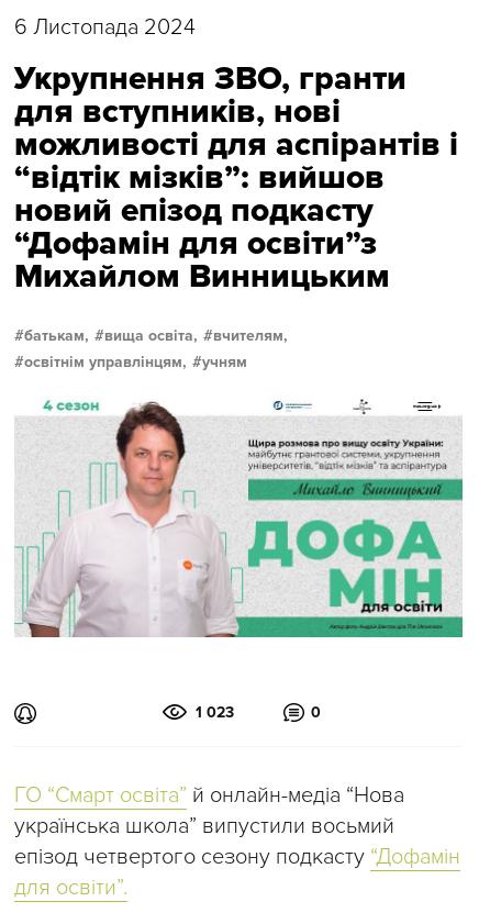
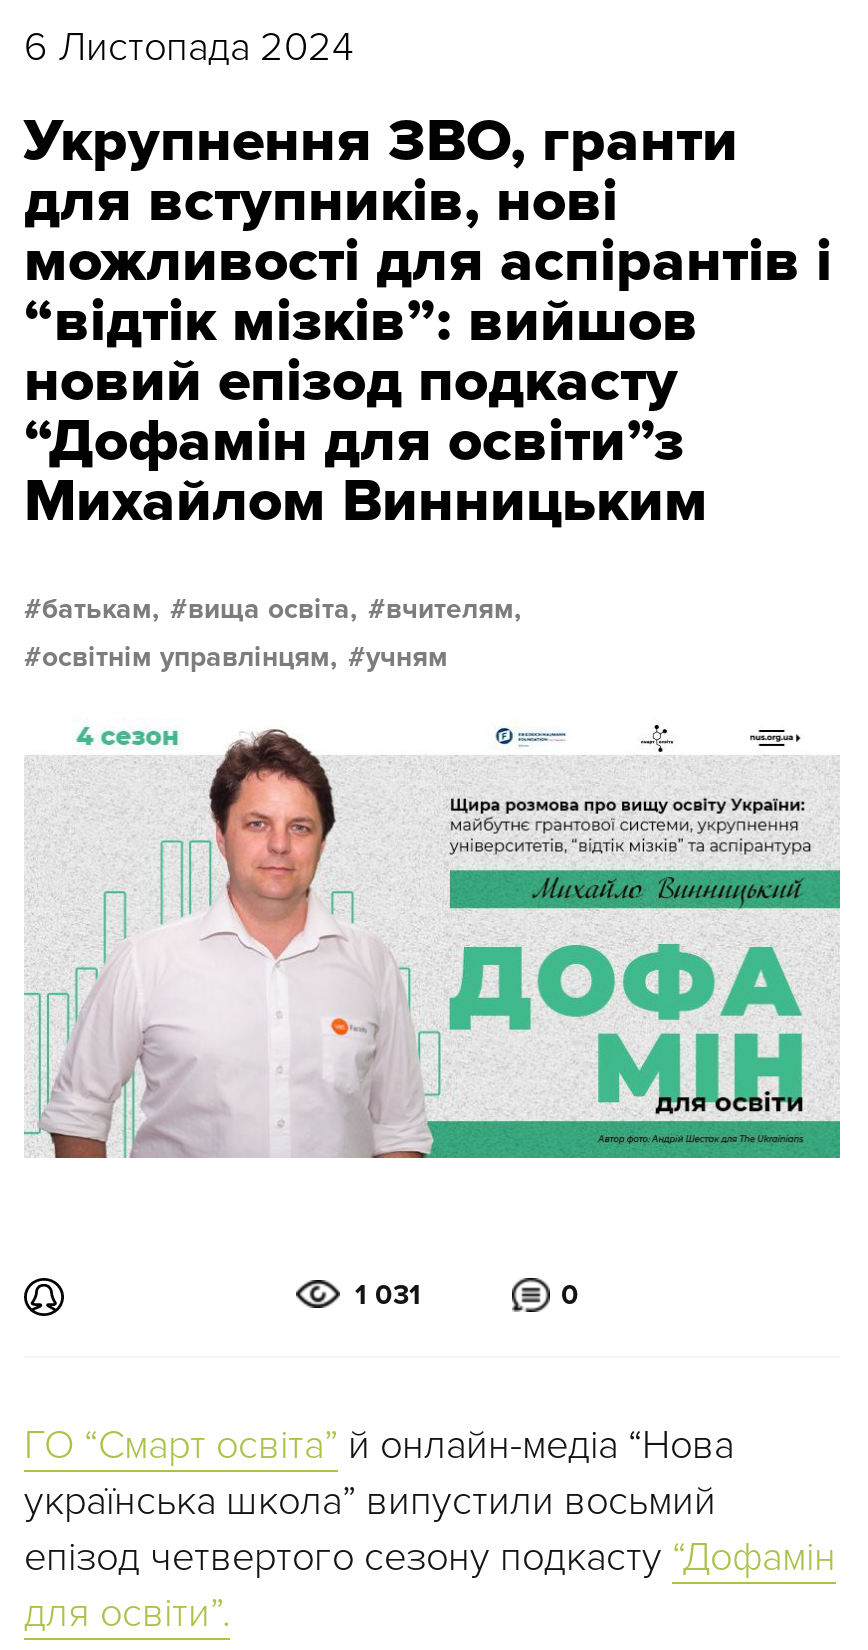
- 1 023
+ 1 031
